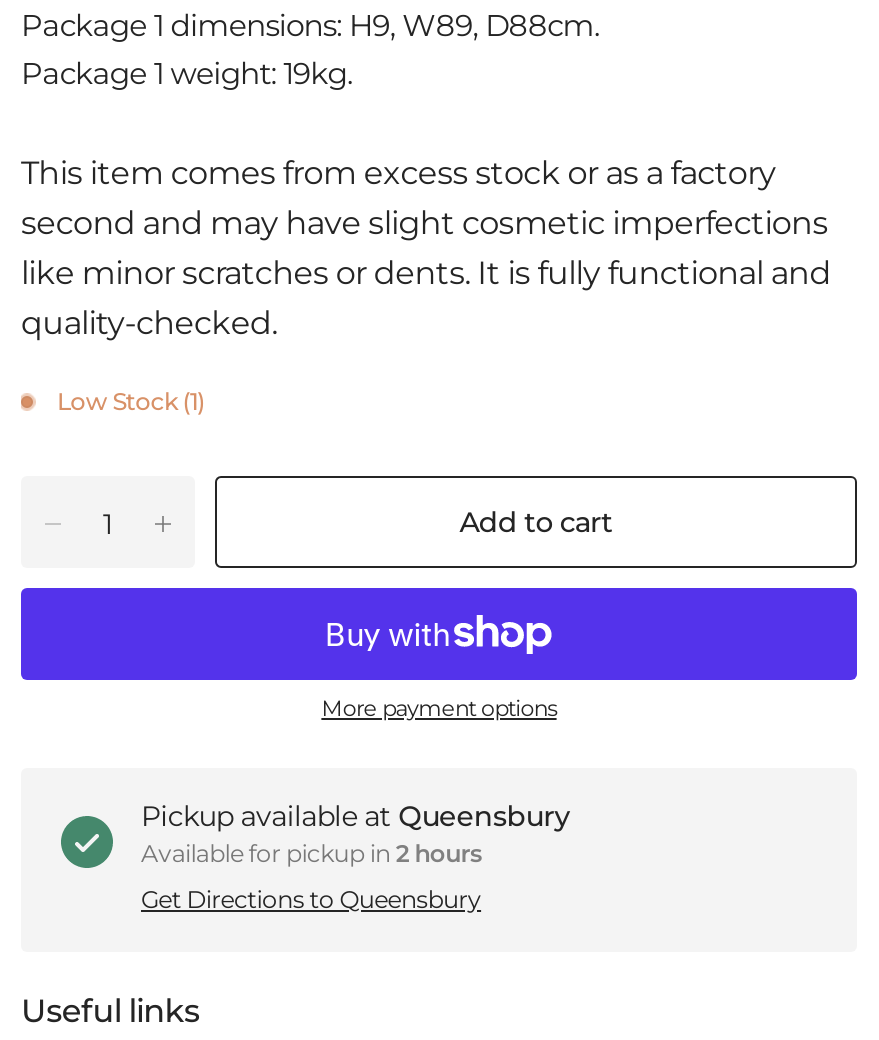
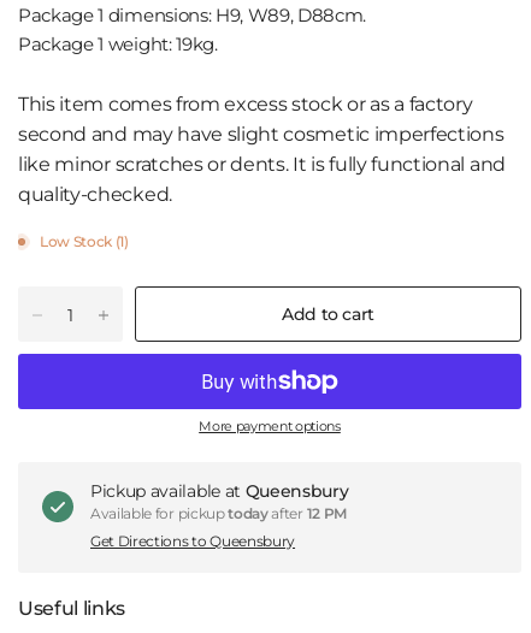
- Available for pickup in 2 hours
+ Available for pickuptoday after 12 PM
